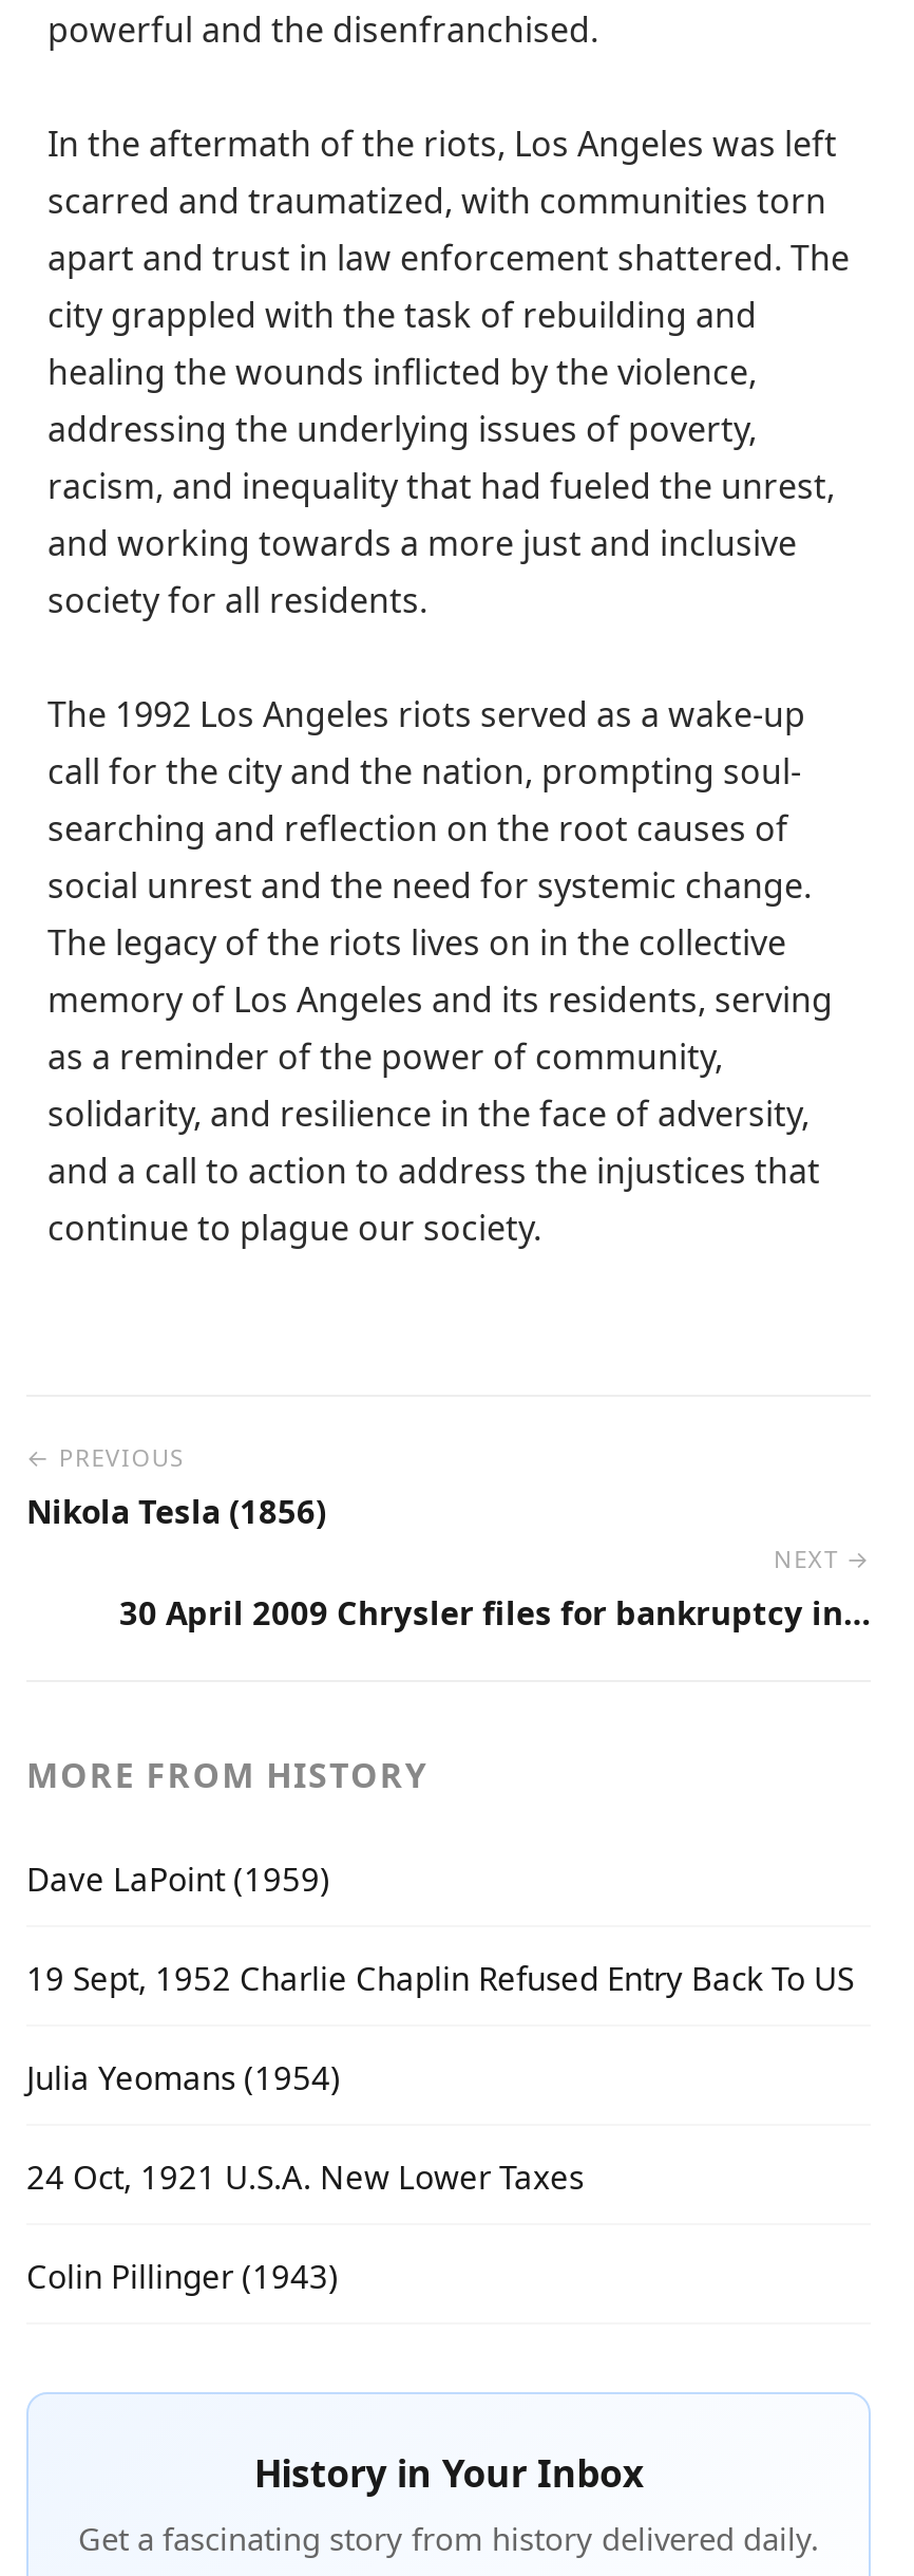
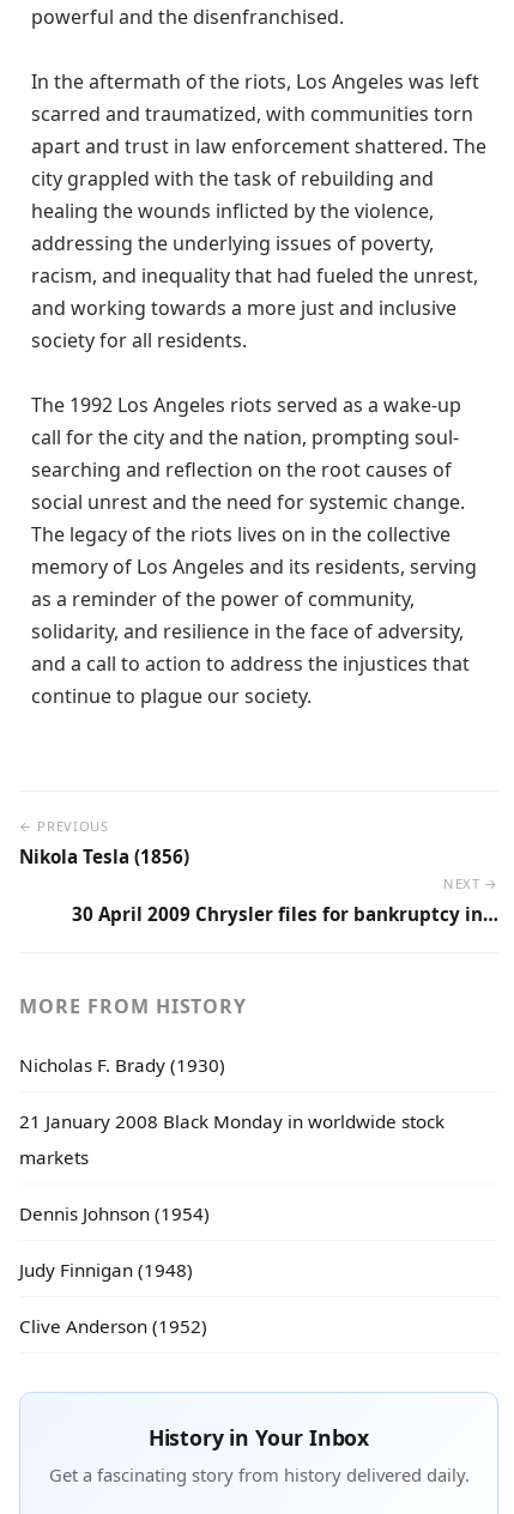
- Dave LaPoint (1959)
- 19 Sept, 1952 Charlie Chaplin Refused Entry Back To US
- Julia Yeomans (1954)
- 24 Oct, 1921 U.S.A. New Lower Taxes
- Colin Pillinger (1943)
+ Nicholas F. Brady (1930)
+ 21 January 2008 Black Monday in worldwide stock
+ markets
+ Dennis Johnson (1954)
+ Judy Finnigan (1948)
+ Clive Anderson (1952)
